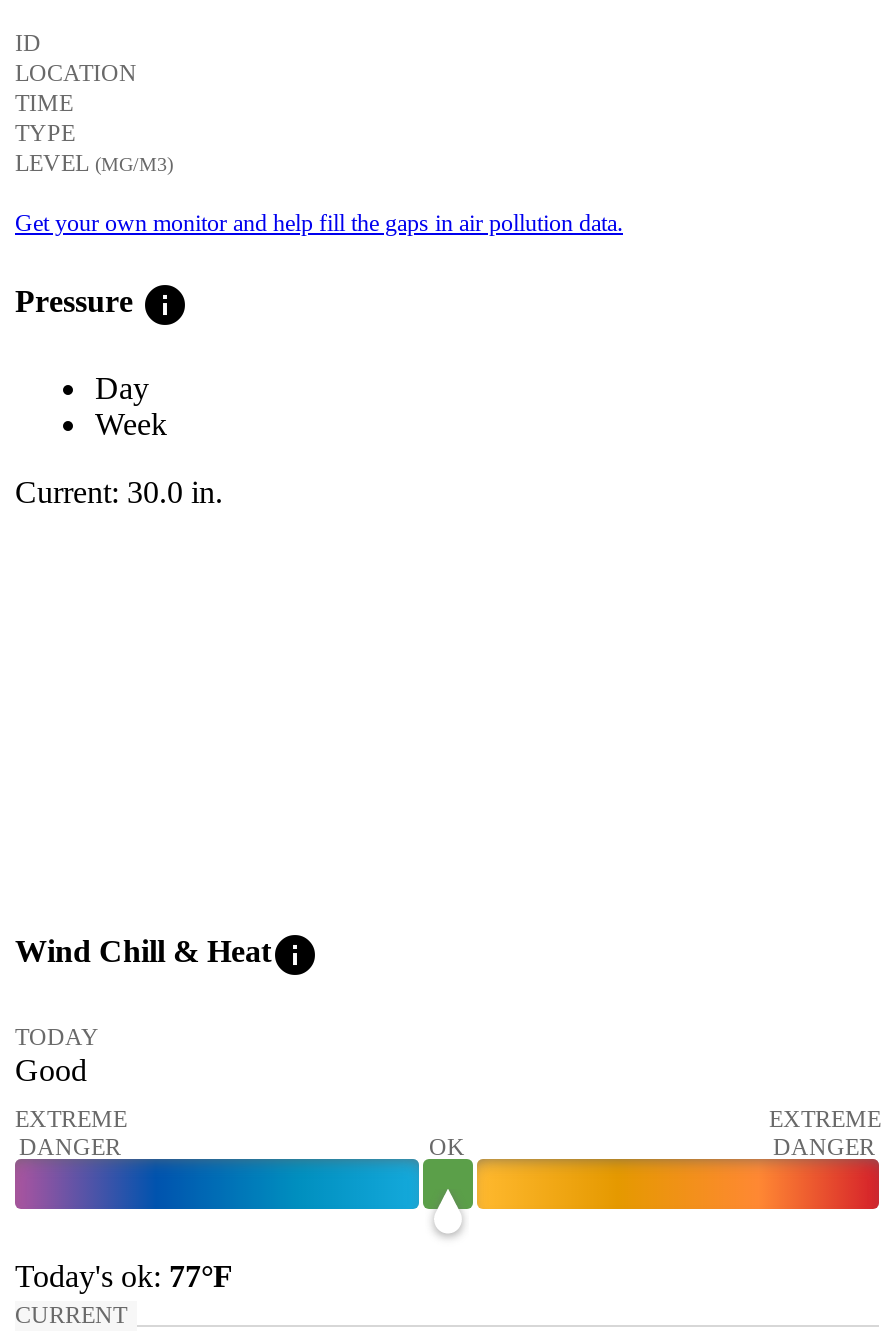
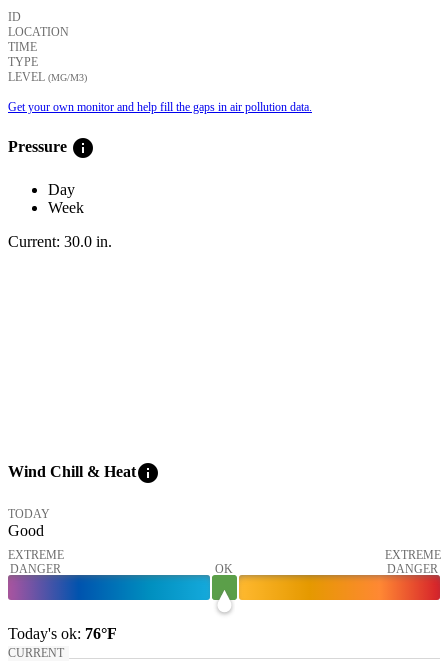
- Today's ok: 77°F
+ Today's ok: 76°F
